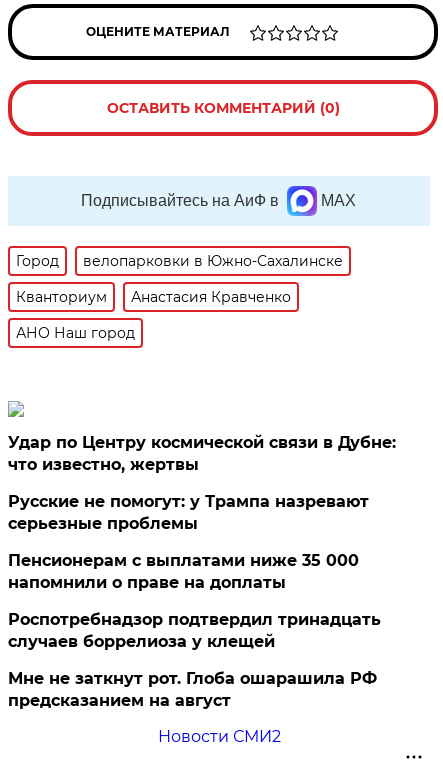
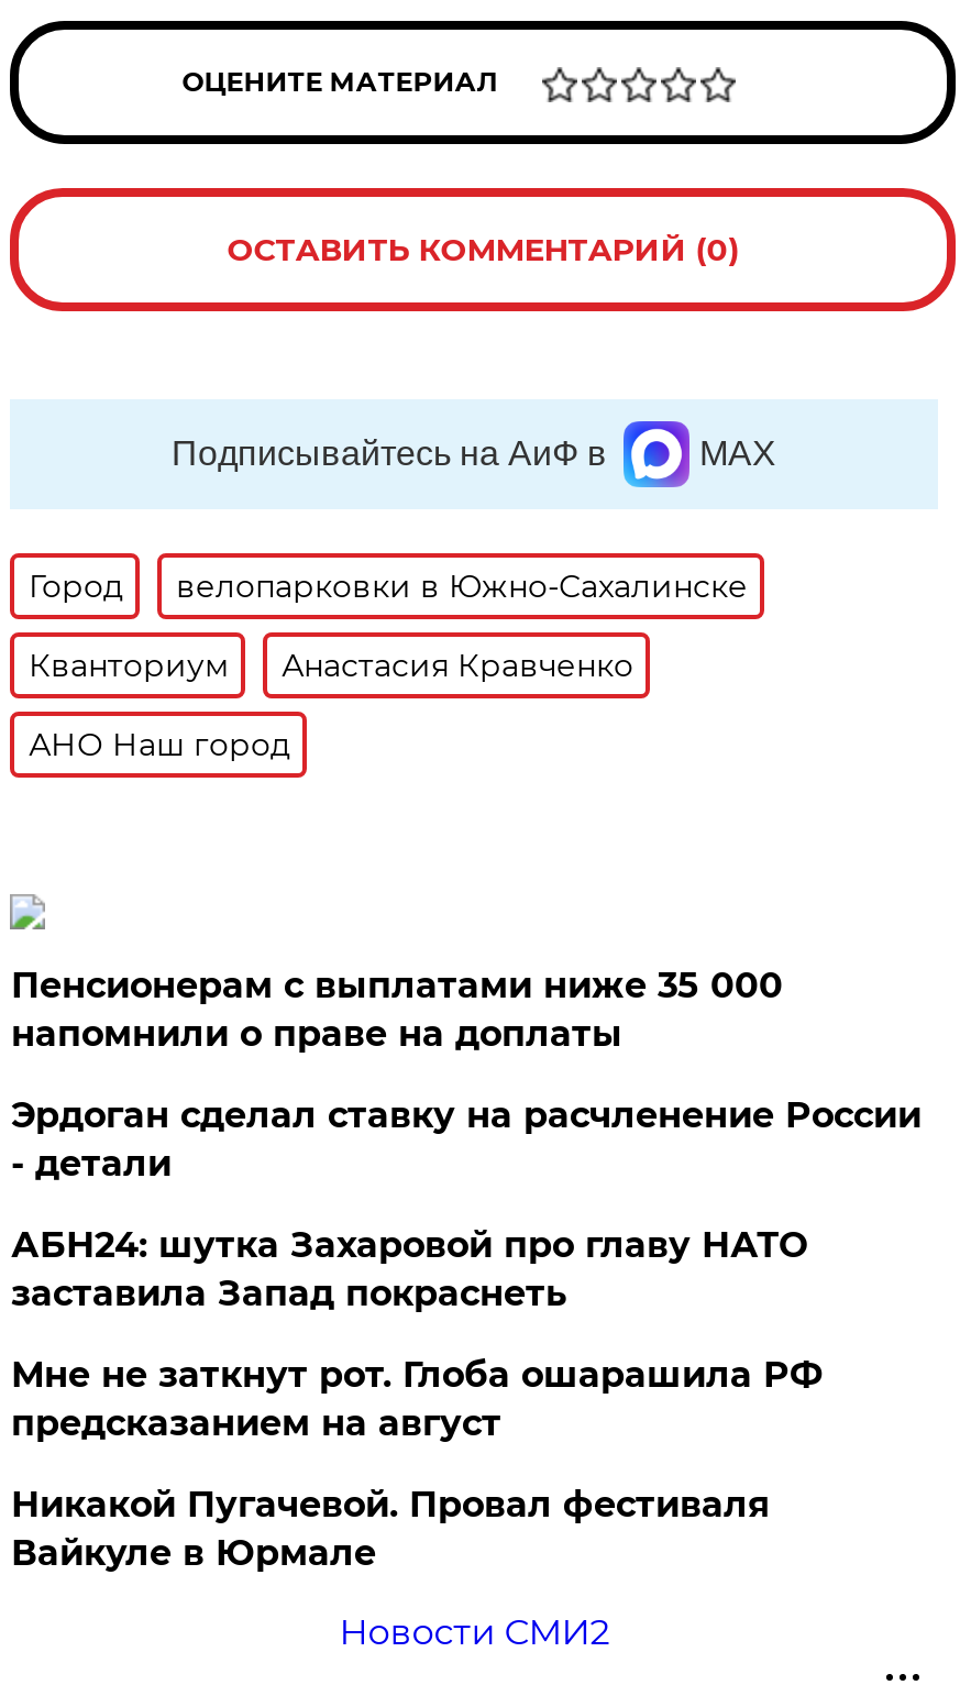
- Удар по Центру космической связи в Дубне:
- что известно, жертвы
- Русские не помогут: у Трампа назревают
- серьезные проблемы

moved up: Пенсионерам с выплатами ниже 35 000 | напомнили о праве на доплаты

- Роспотребнадзор подтвердил тринадцать
- случаев боррелиоза у клещей
+ Эрдоган сделал ставку на расчленение России
+ - детали
+ АБН24: шутка Захаровой про главу НАТО
+ заставила Запад покраснеть

moved up: Мне не заткнут рот. Глоба ошарашила РФ | предсказанием на август

+ Никакой Пугачевой. Провал фестиваля
+ Вайкуле в Юрмале
